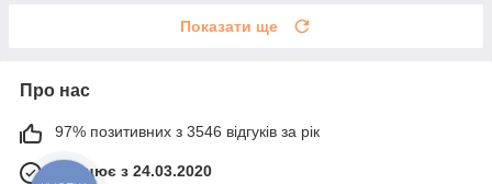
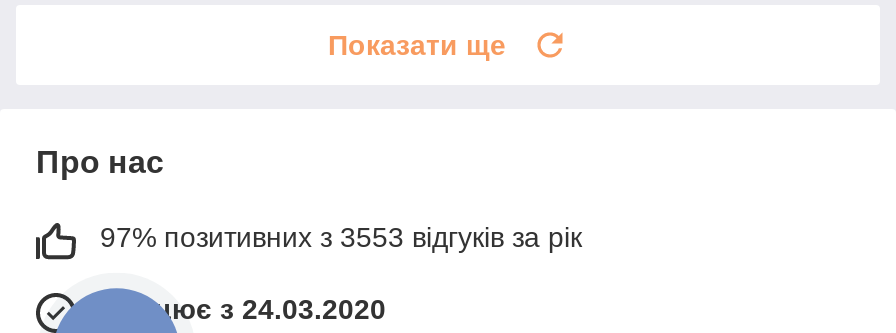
- 97% позитивних з 3546 відгуків за рік
+ 97% позитивних з 3553 відгуків за рік
